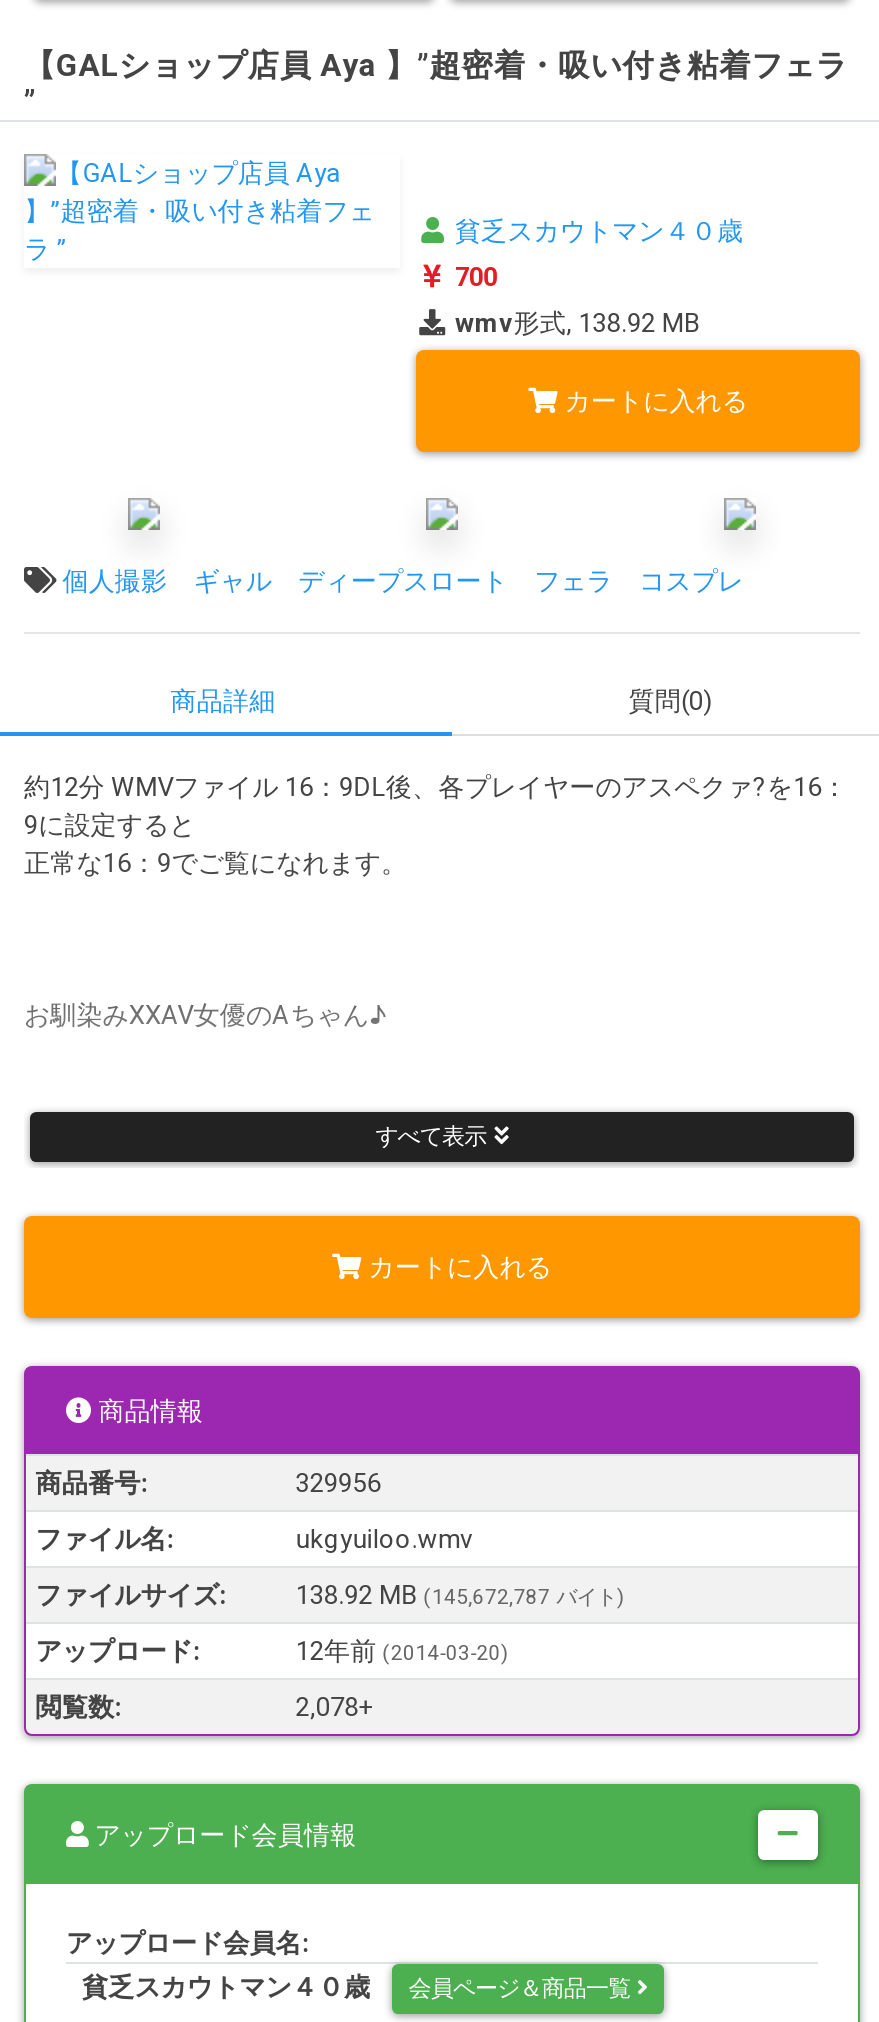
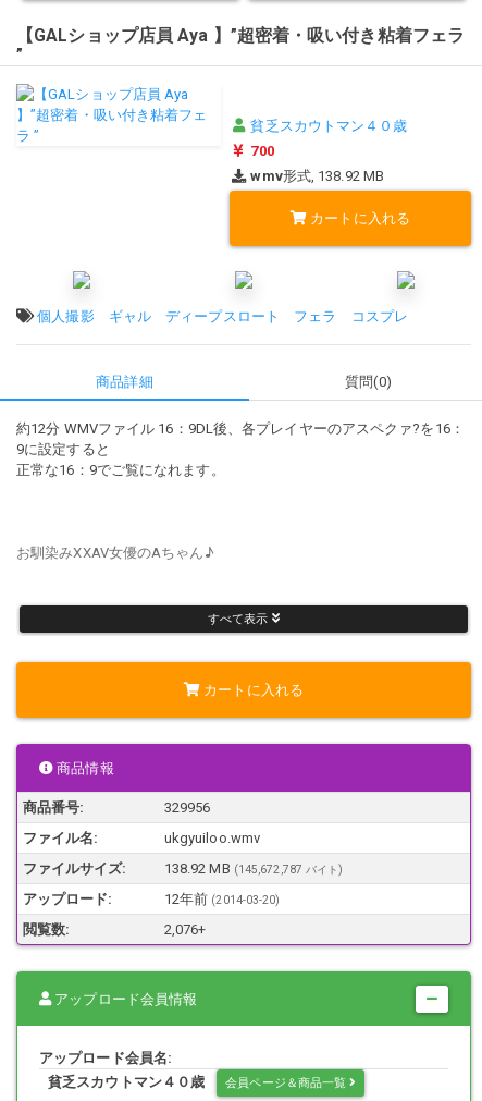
- 2,078+
+ 2,076+
